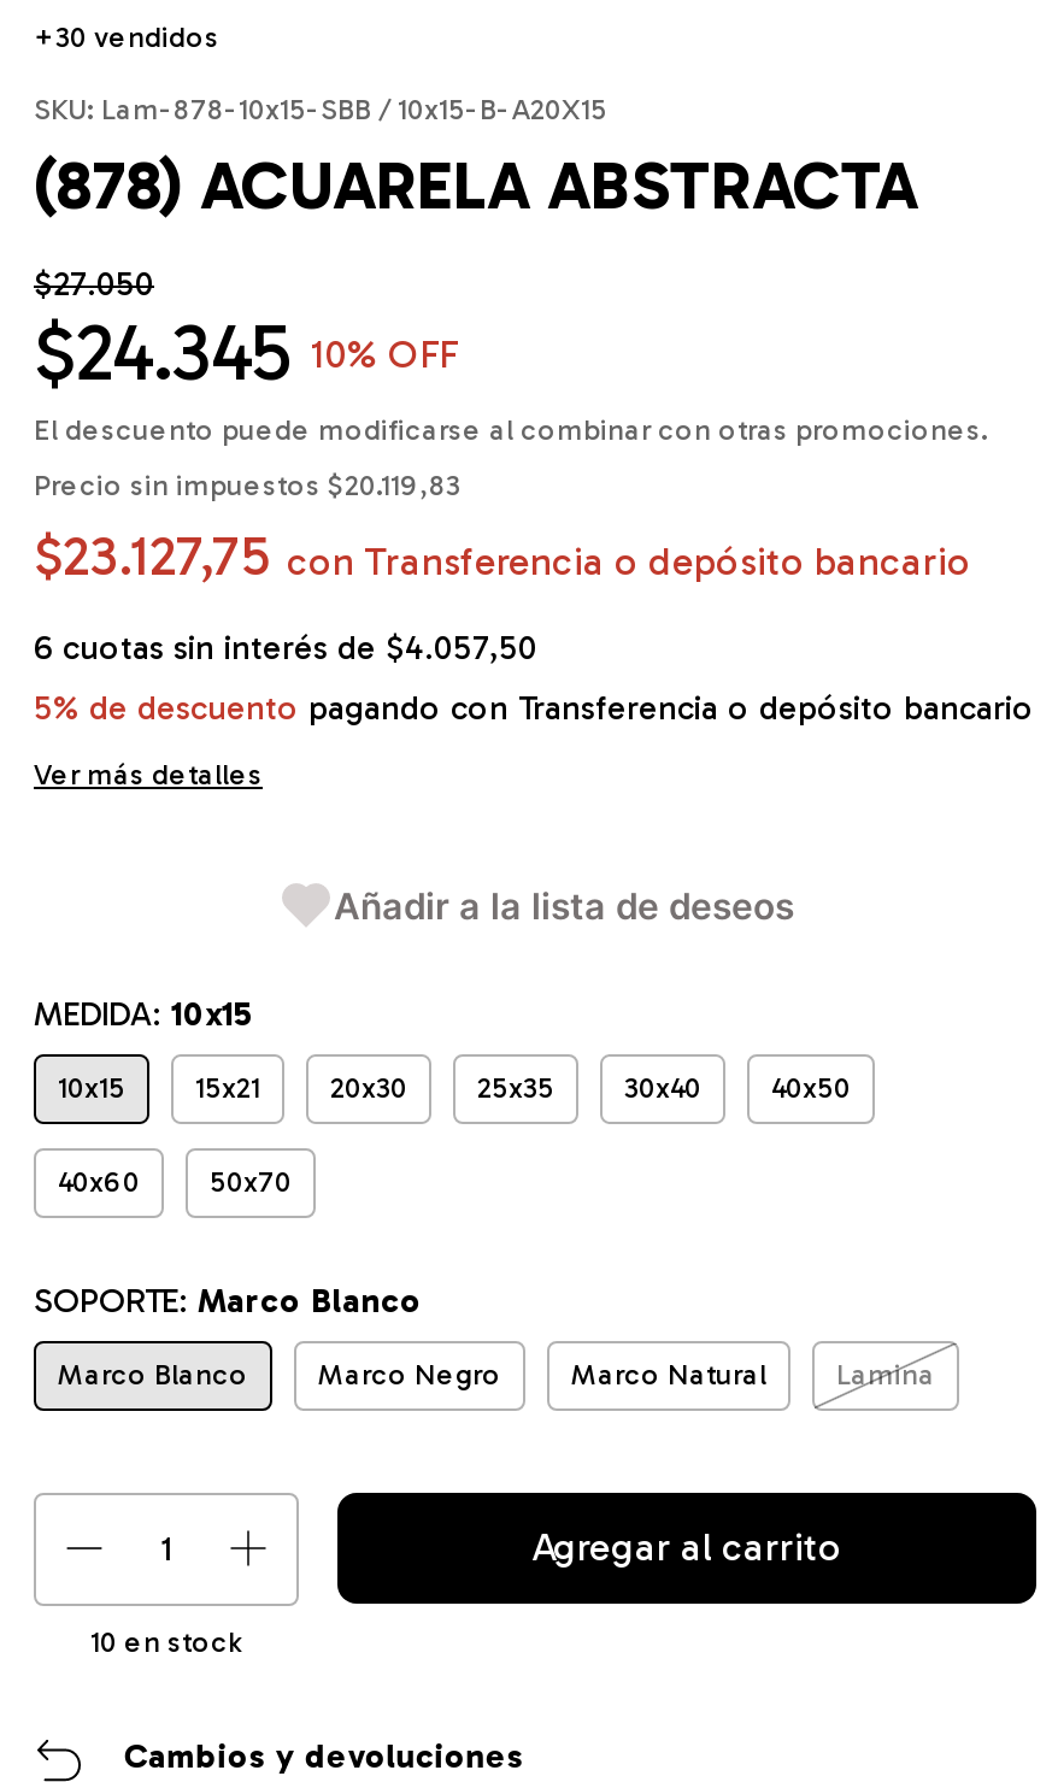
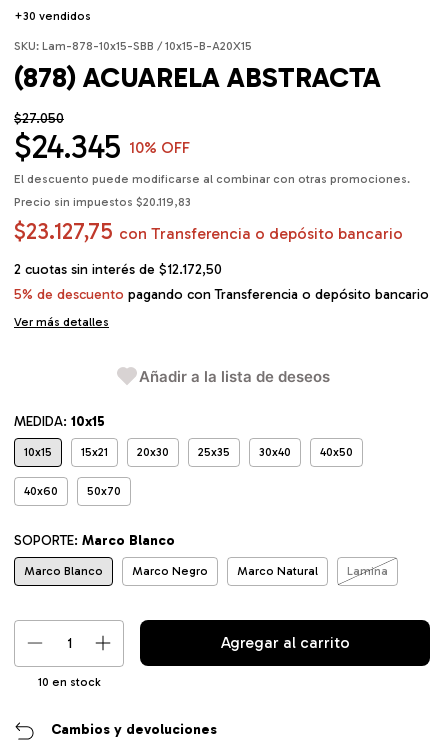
- 6 cuotas sin interés de $4.057,50
+ 2 cuotas sin interés de $12.172,50
